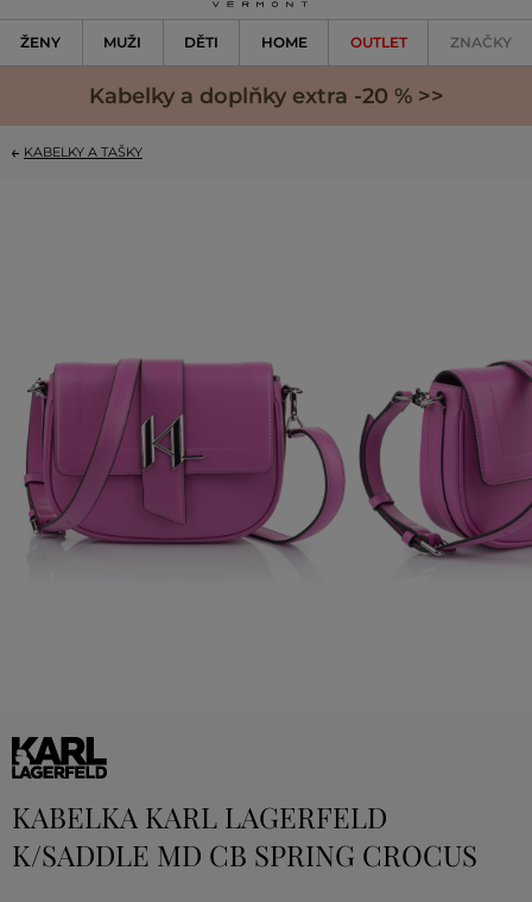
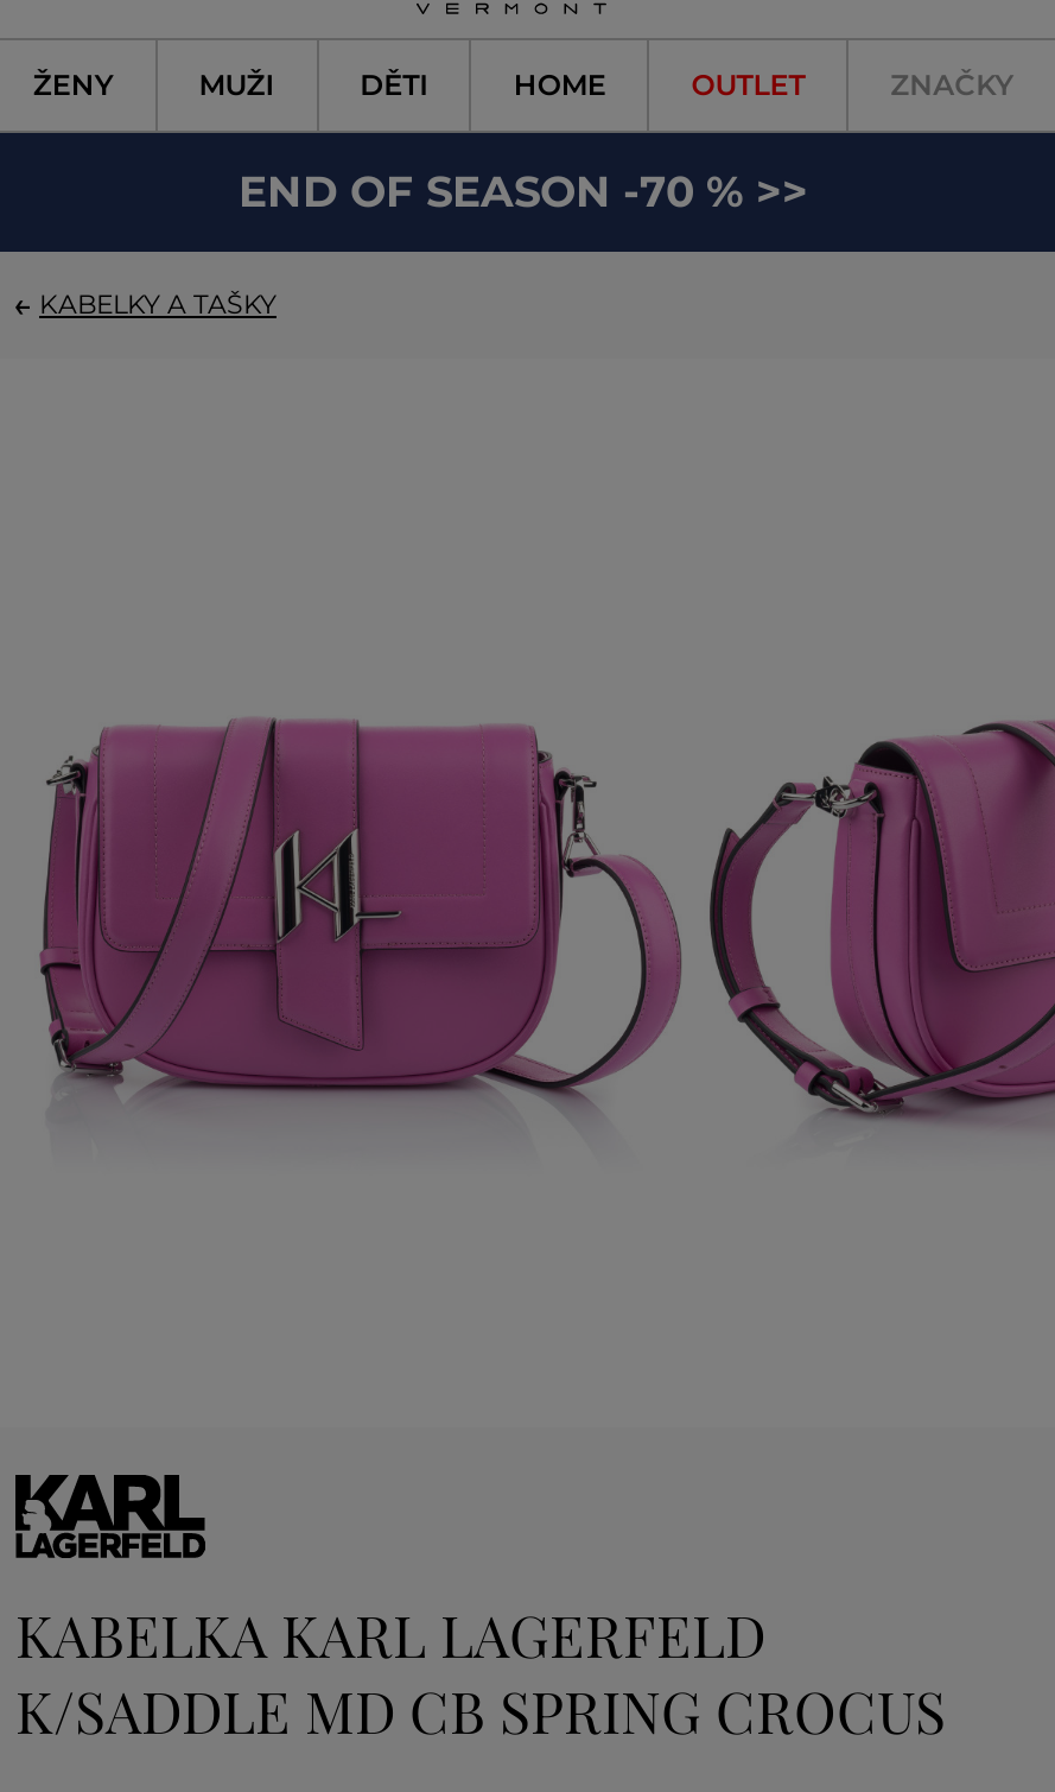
- Kabelky a doplňky extra -20 % >>
+ END OF SEASON -70 % >>
